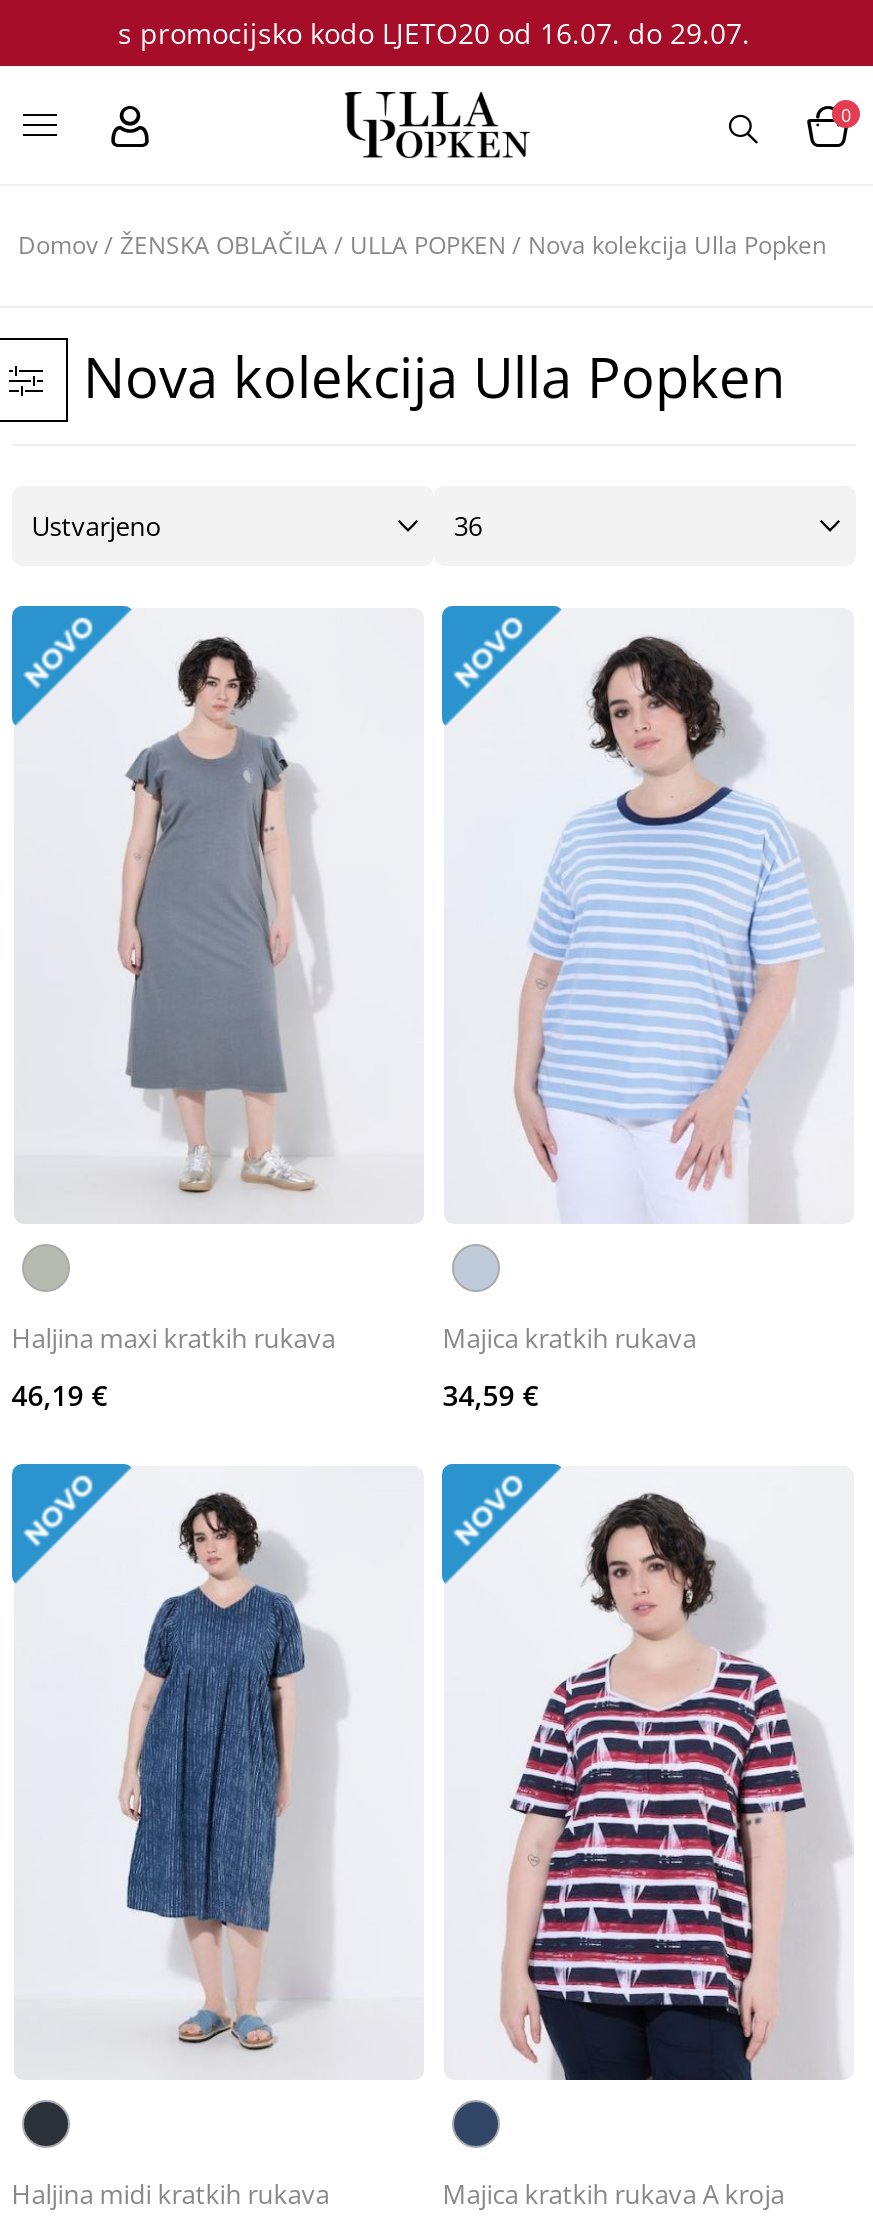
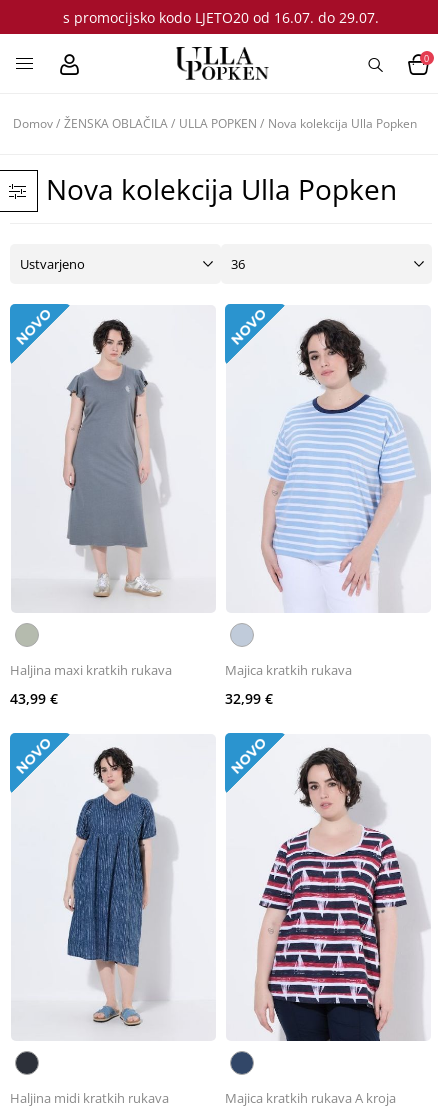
- 46,19 €
+ 43,99 €

- 34,59 €
+ 32,99 €
